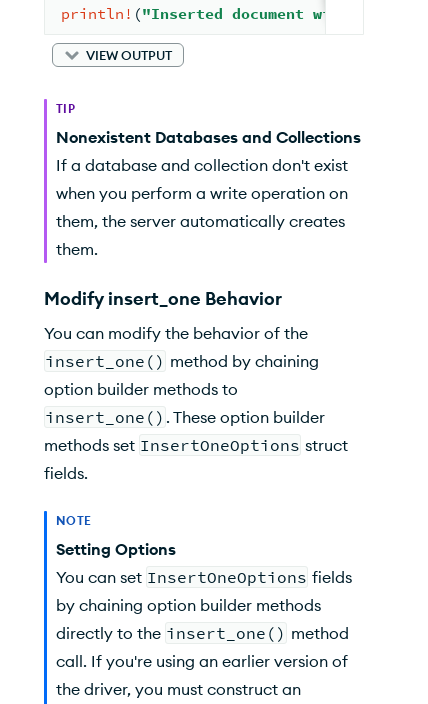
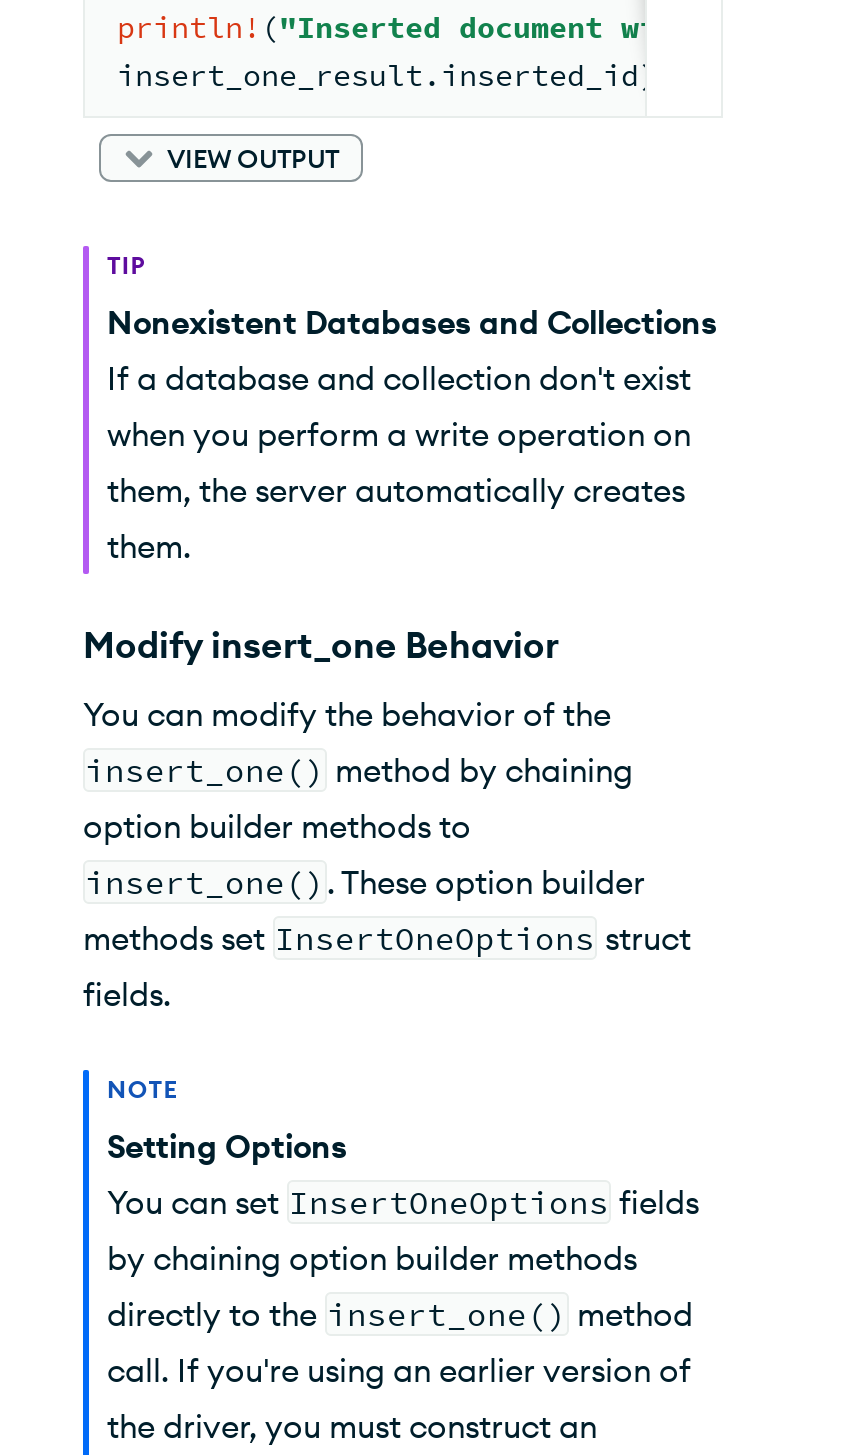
+ insert_one_result.inserted_id);
